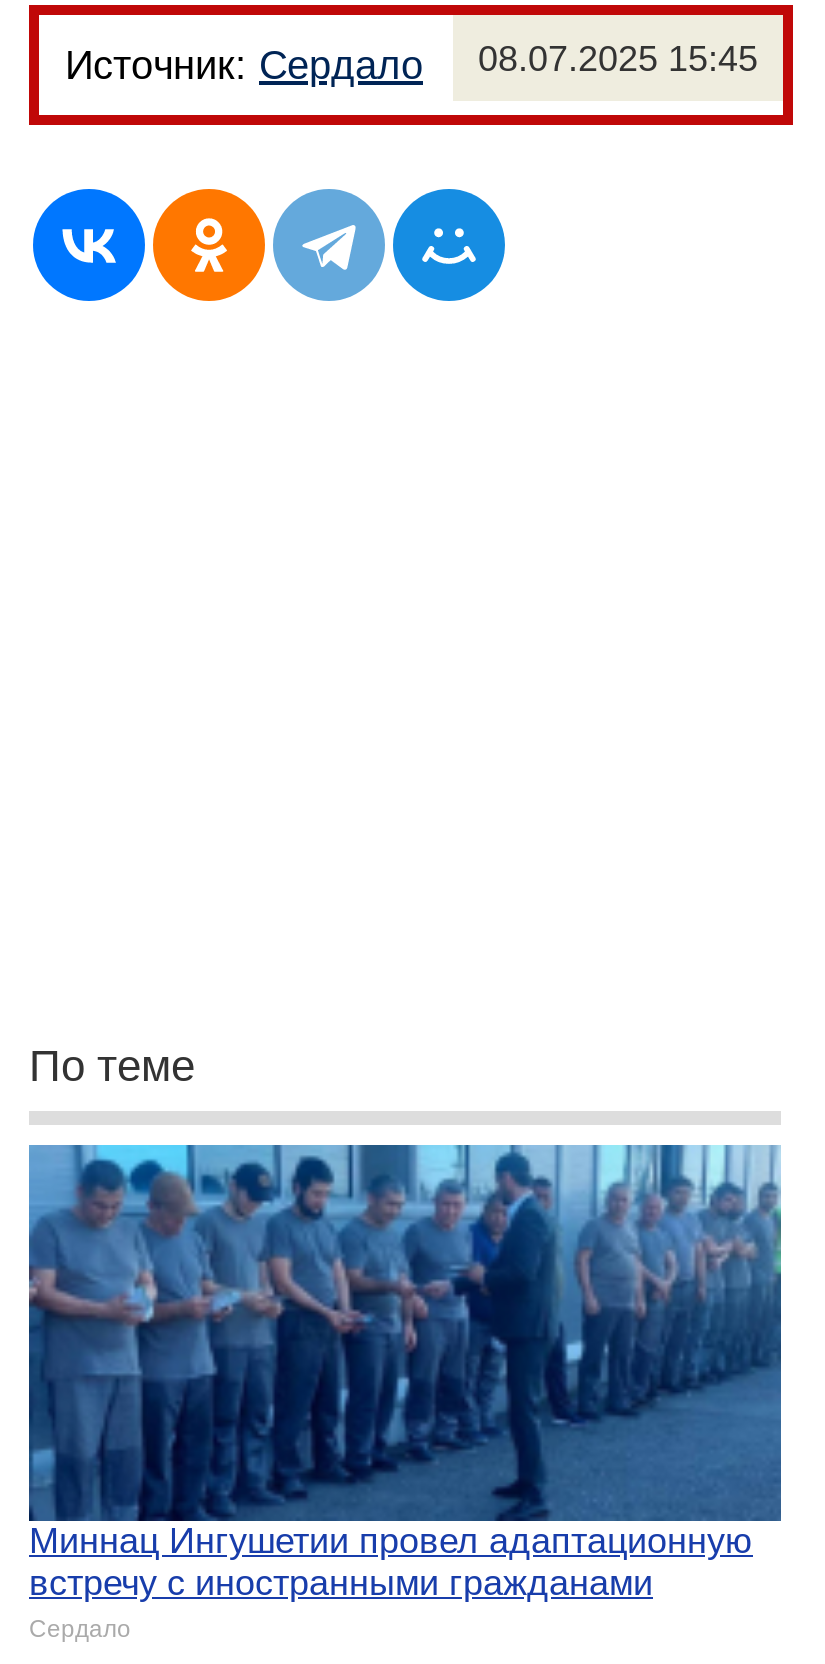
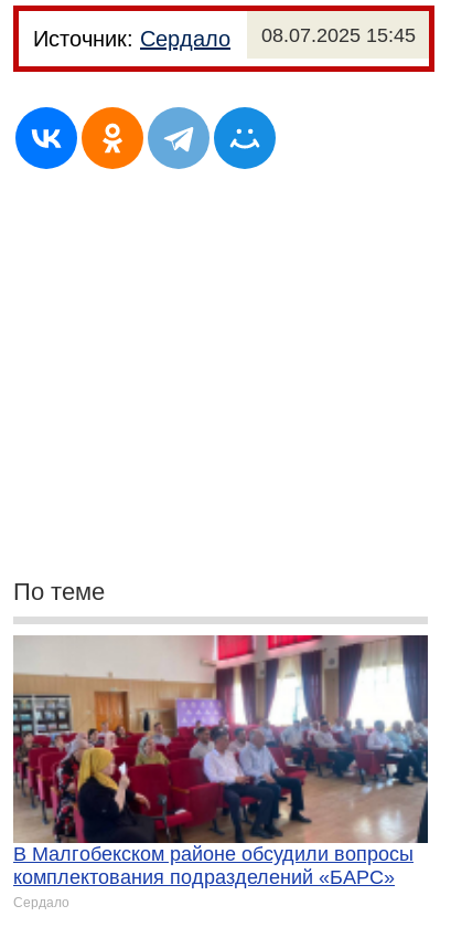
- [image]
- Миннац Ингушетии провел адаптационную
- встречу с иностранными гражданами
+ [image]
+ В Малгобекском районе обсудили вопросы
+ комплектования подразделений «БАРС»
